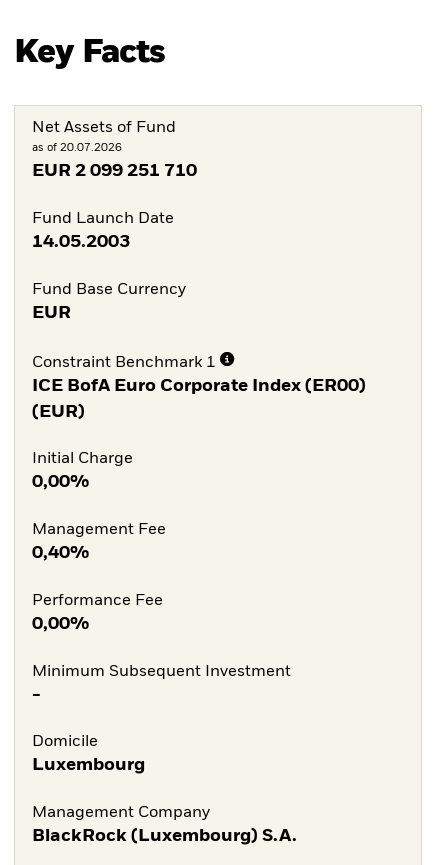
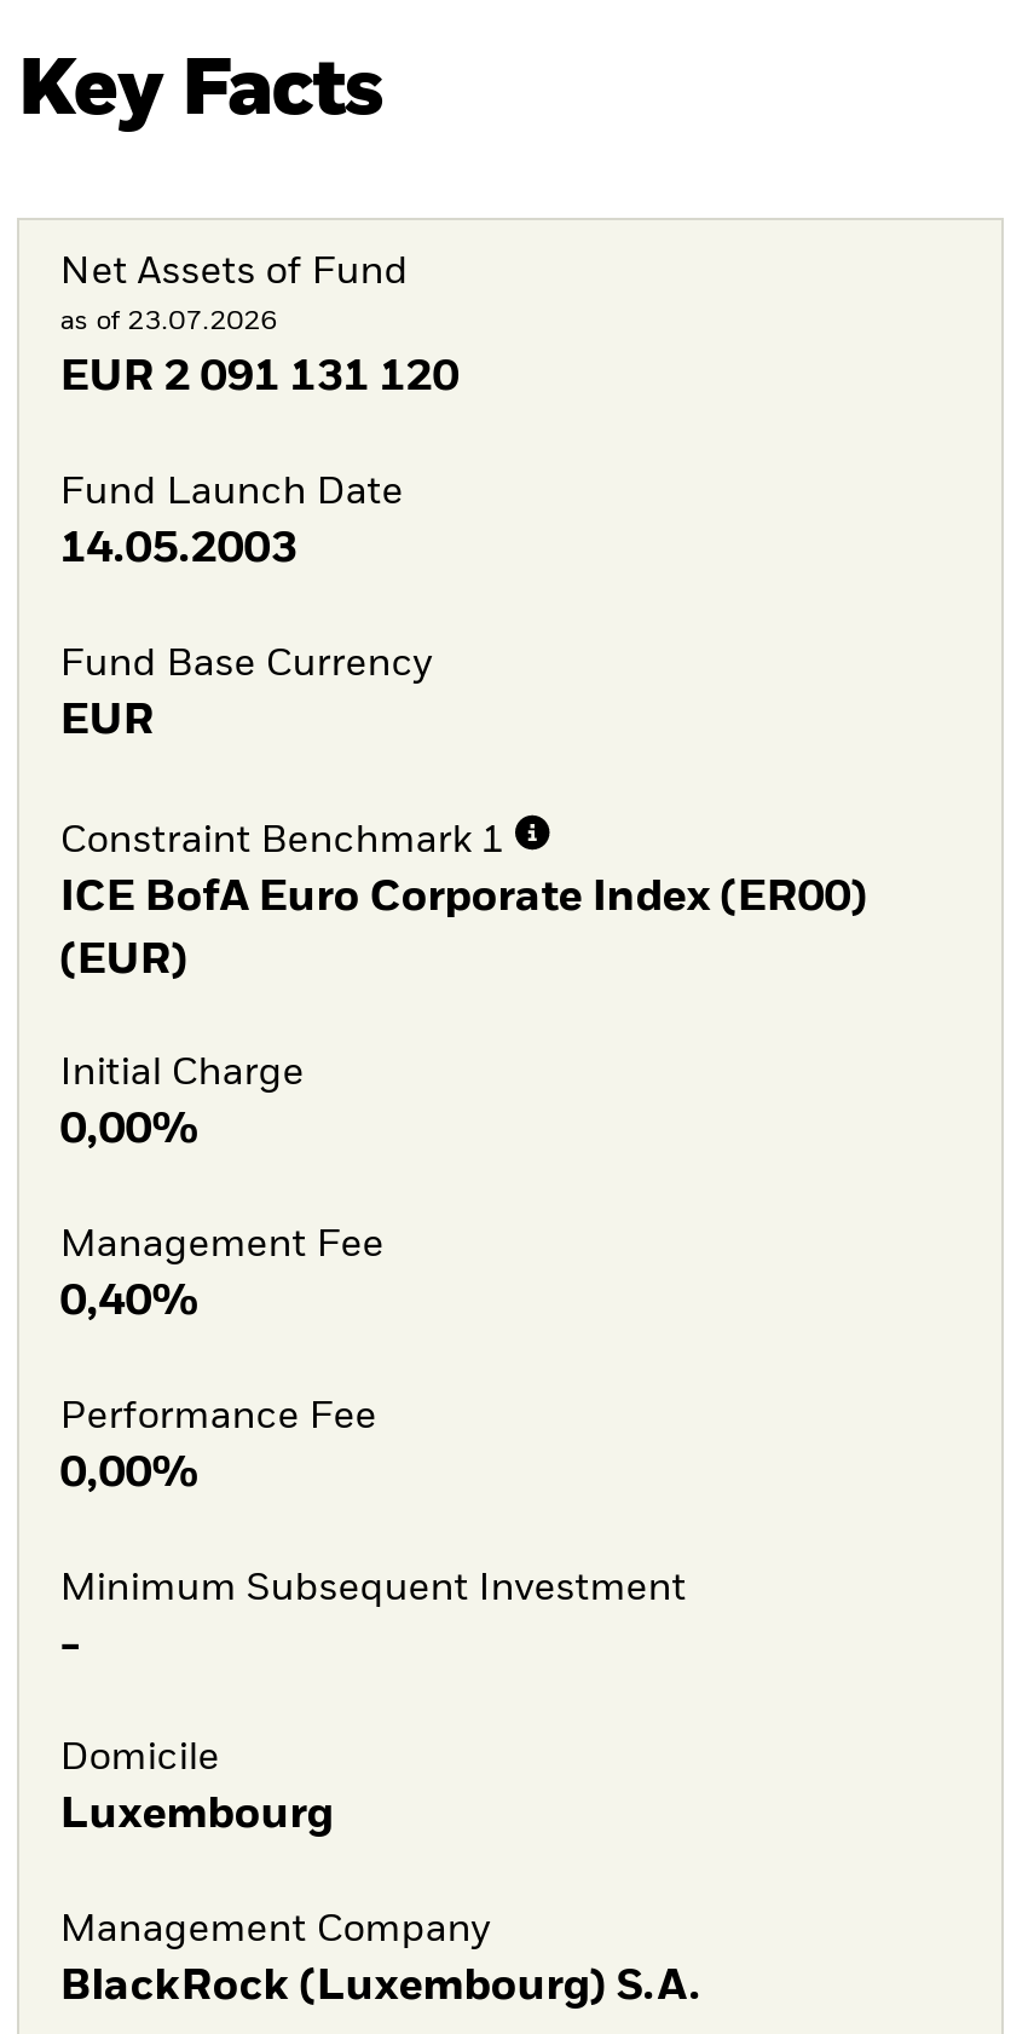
- as of 20.07.2026
+ as of 23.07.2026

- EUR 2 099 251 710
+ EUR 2 091 131 120
